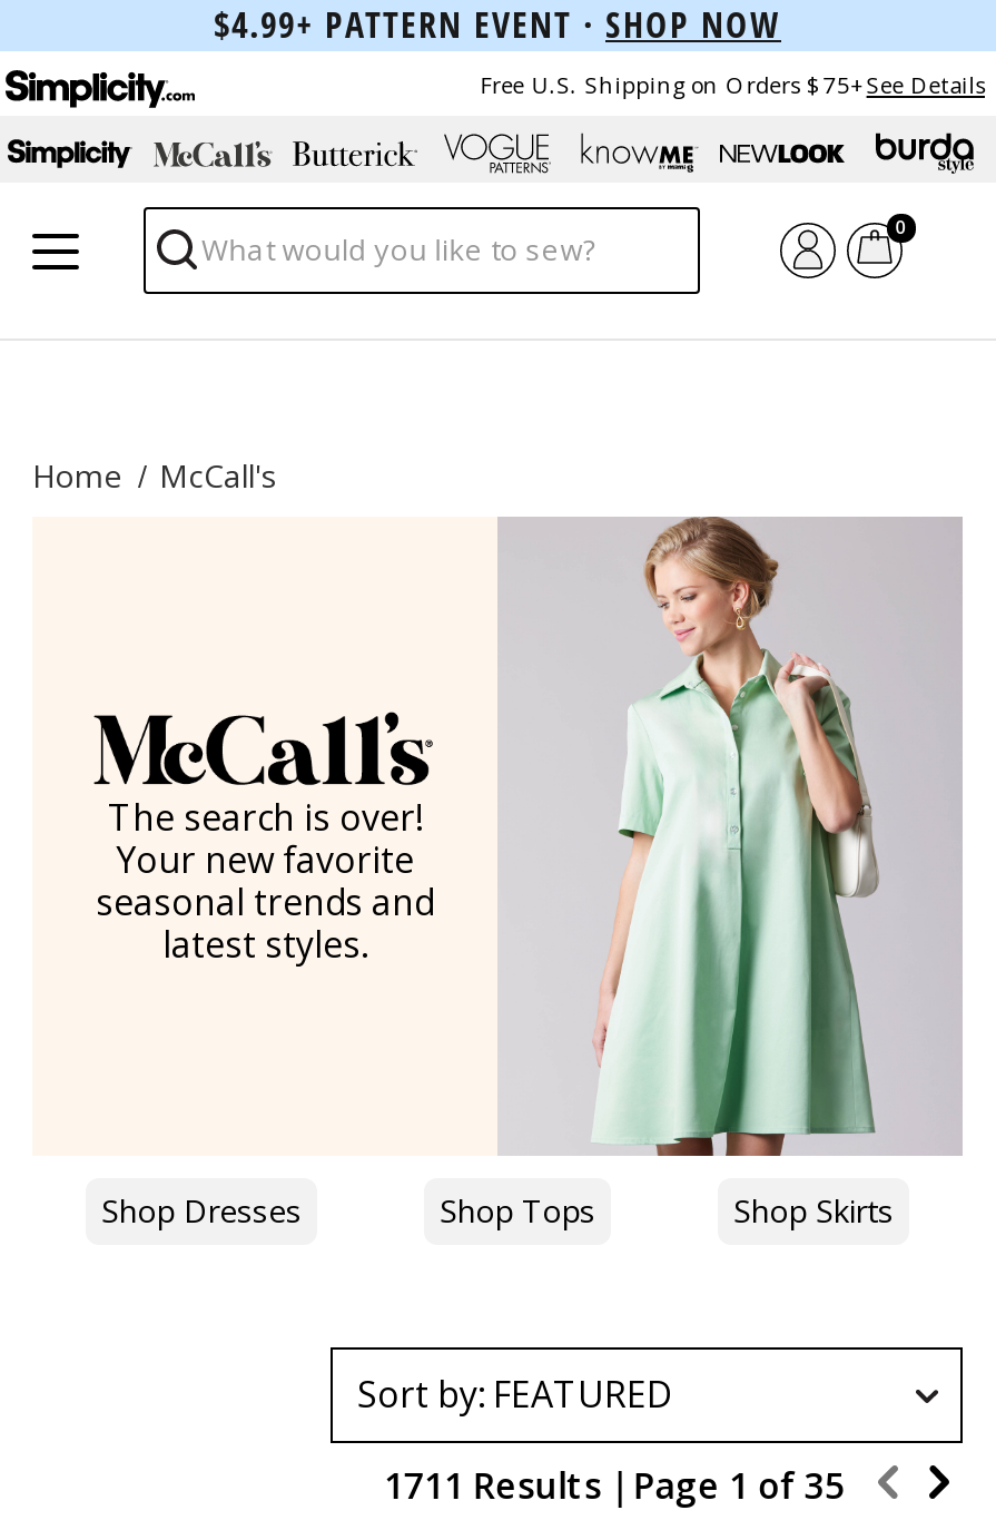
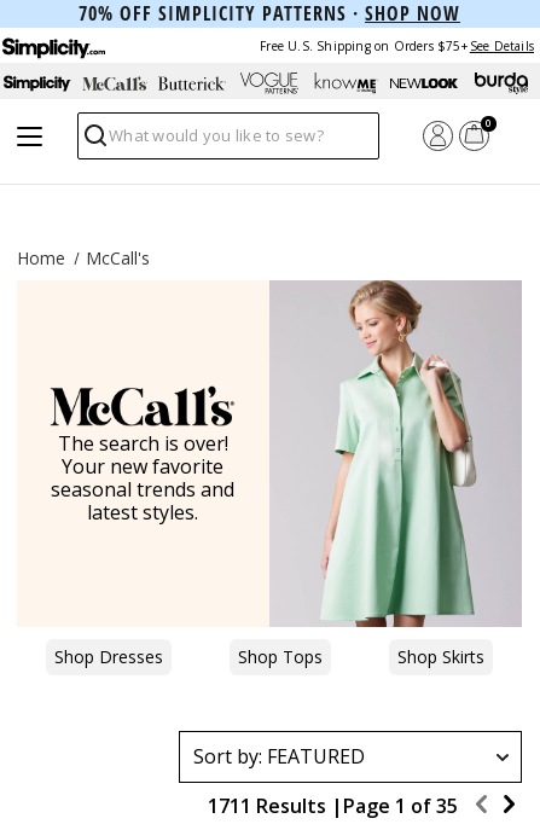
- $4.99+ PATTERN EVENT · SHOP NOW
+ 70% OFF SIMPLICITY PATTERNS · SHOP NOW
